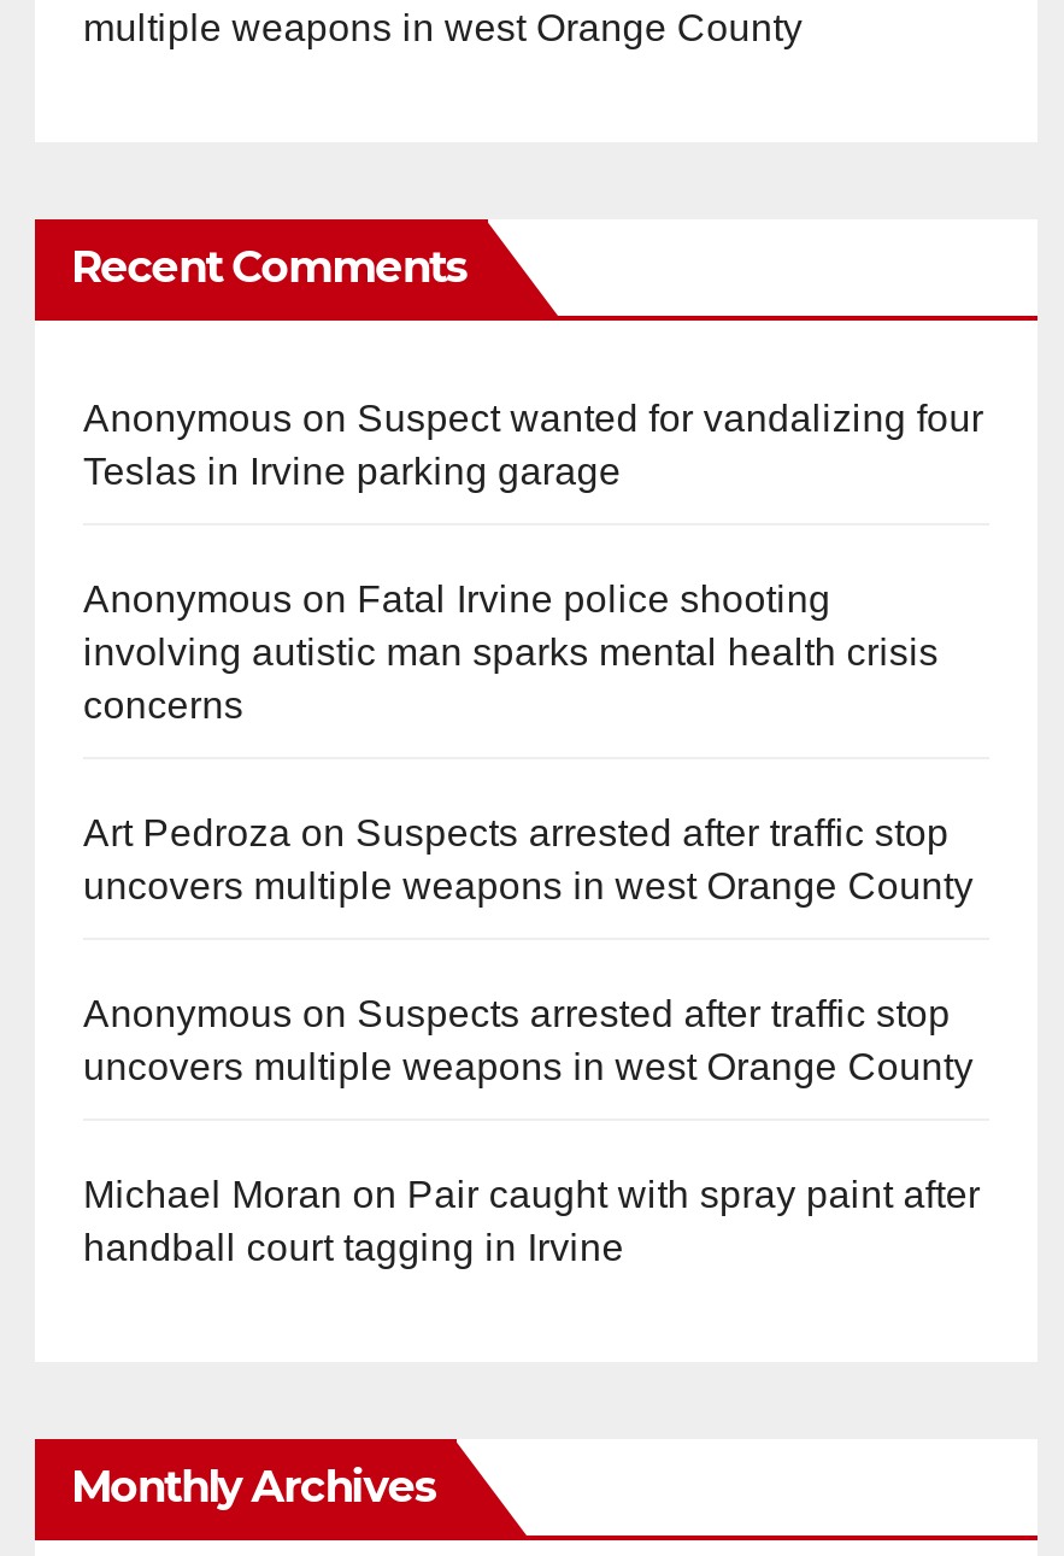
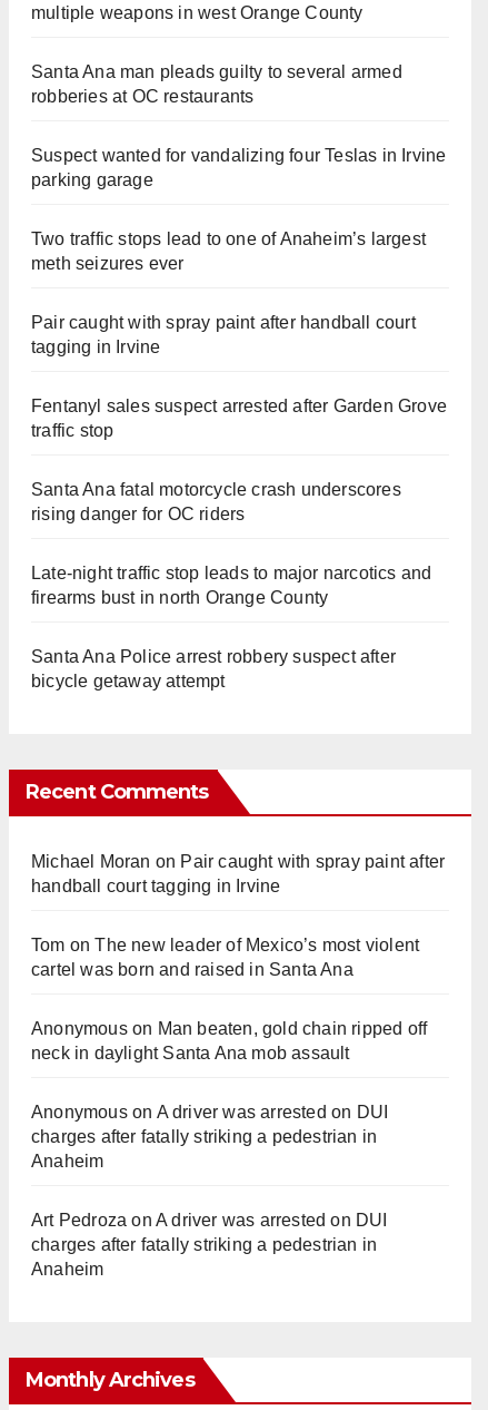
+ Santa Ana man pleads guilty to several armed
+ robberies at OC restaurants
+ Suspect wanted for vandalizing four Teslas in Irvine
+ parking garage
+ Two traffic stops lead to one of Anaheim’s largest
+ meth seizures ever
+ Pair caught with spray paint after handball court
+ tagging in Irvine
+ Fentanyl sales suspect arrested after Garden Grove
+ traffic stop
+ Santa Ana fatal motorcycle crash underscores
+ rising danger for OC riders
+ Late‑night traffic stop leads to major narcotics and
+ firearms bust in north Orange County
+ Santa Ana Police arrest robbery suspect after
+ bicycle getaway attempt

- Anonymous on Suspect wanted for vandalizing four
- Teslas in Irvine parking garage
- Anonymous on Fatal Irvine police shooting
- involving autistic man sparks mental health crisis
- concerns
- Art Pedroza on Suspects arrested after traffic stop
- uncovers multiple weapons in west Orange County
- Anonymous on Suspects arrested after traffic stop
- uncovers multiple weapons in west Orange County

+ Tom on The new leader of Mexico’s most violent
+ cartel was born and raised in Santa Ana
+ Anonymous on Man beaten, gold chain ripped off
+ neck in daylight Santa Ana mob assault
+ Anonymous on A driver was arrested on DUI
+ charges after fatally striking a pedestrian in
+ Anaheim
+ Art Pedroza on A driver was arrested on DUI
+ charges after fatally striking a pedestrian in
+ Anaheim
